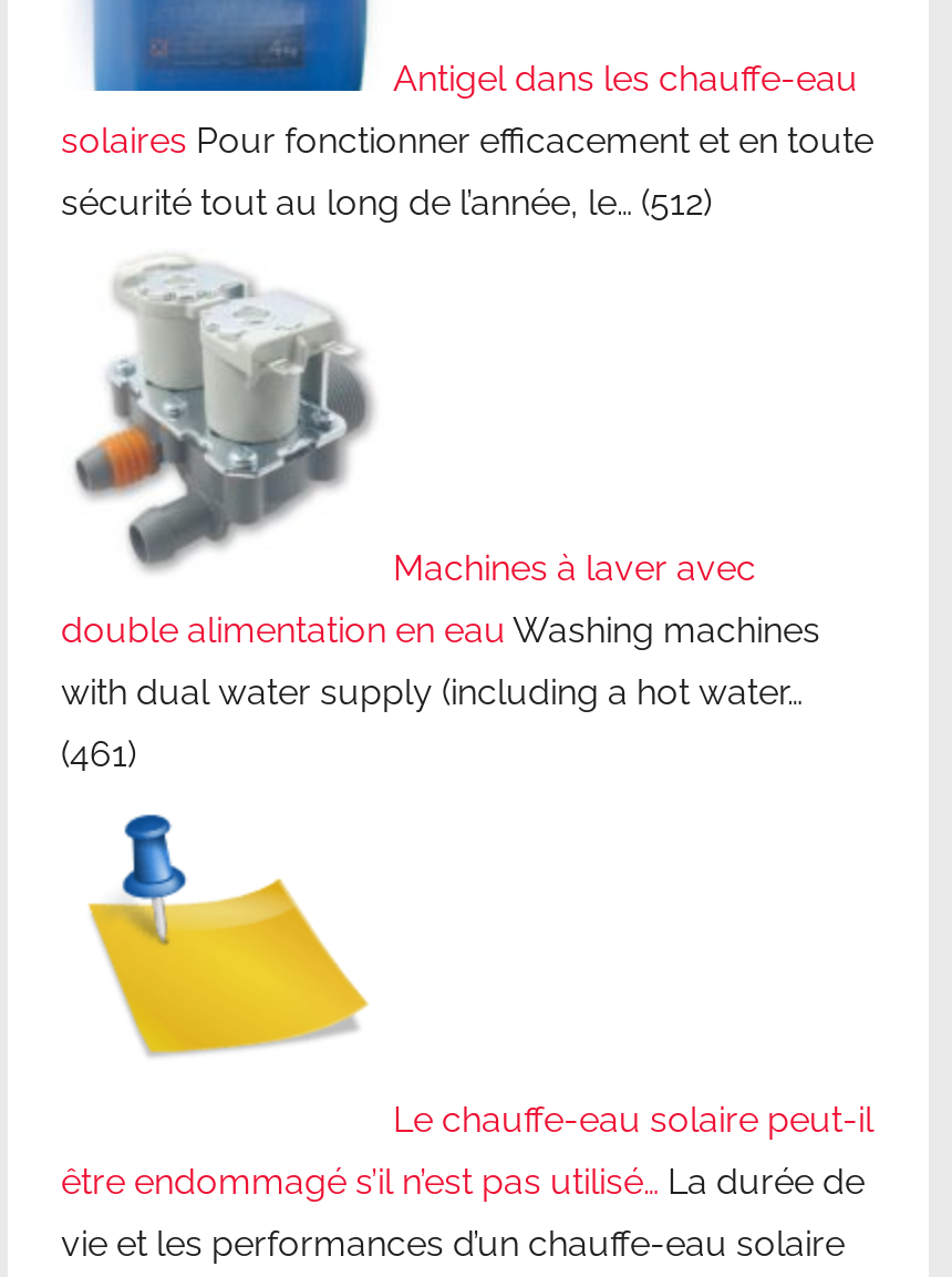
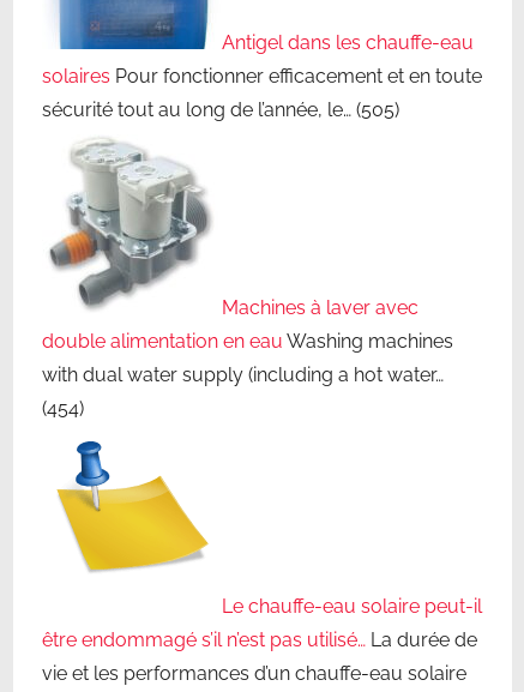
- sécurité tout au long de l’année, le… (512)
+ sécurité tout au long de l’année, le… (505)

- (461)
+ (454)
